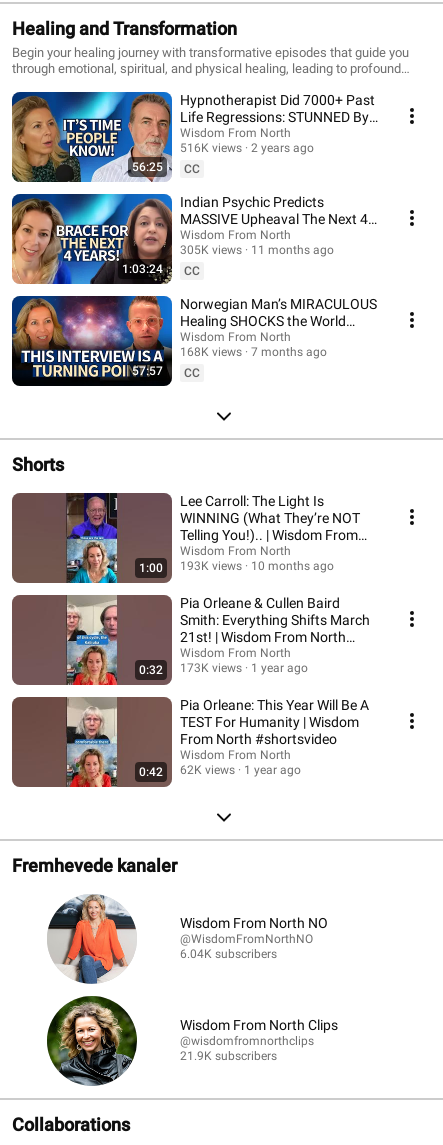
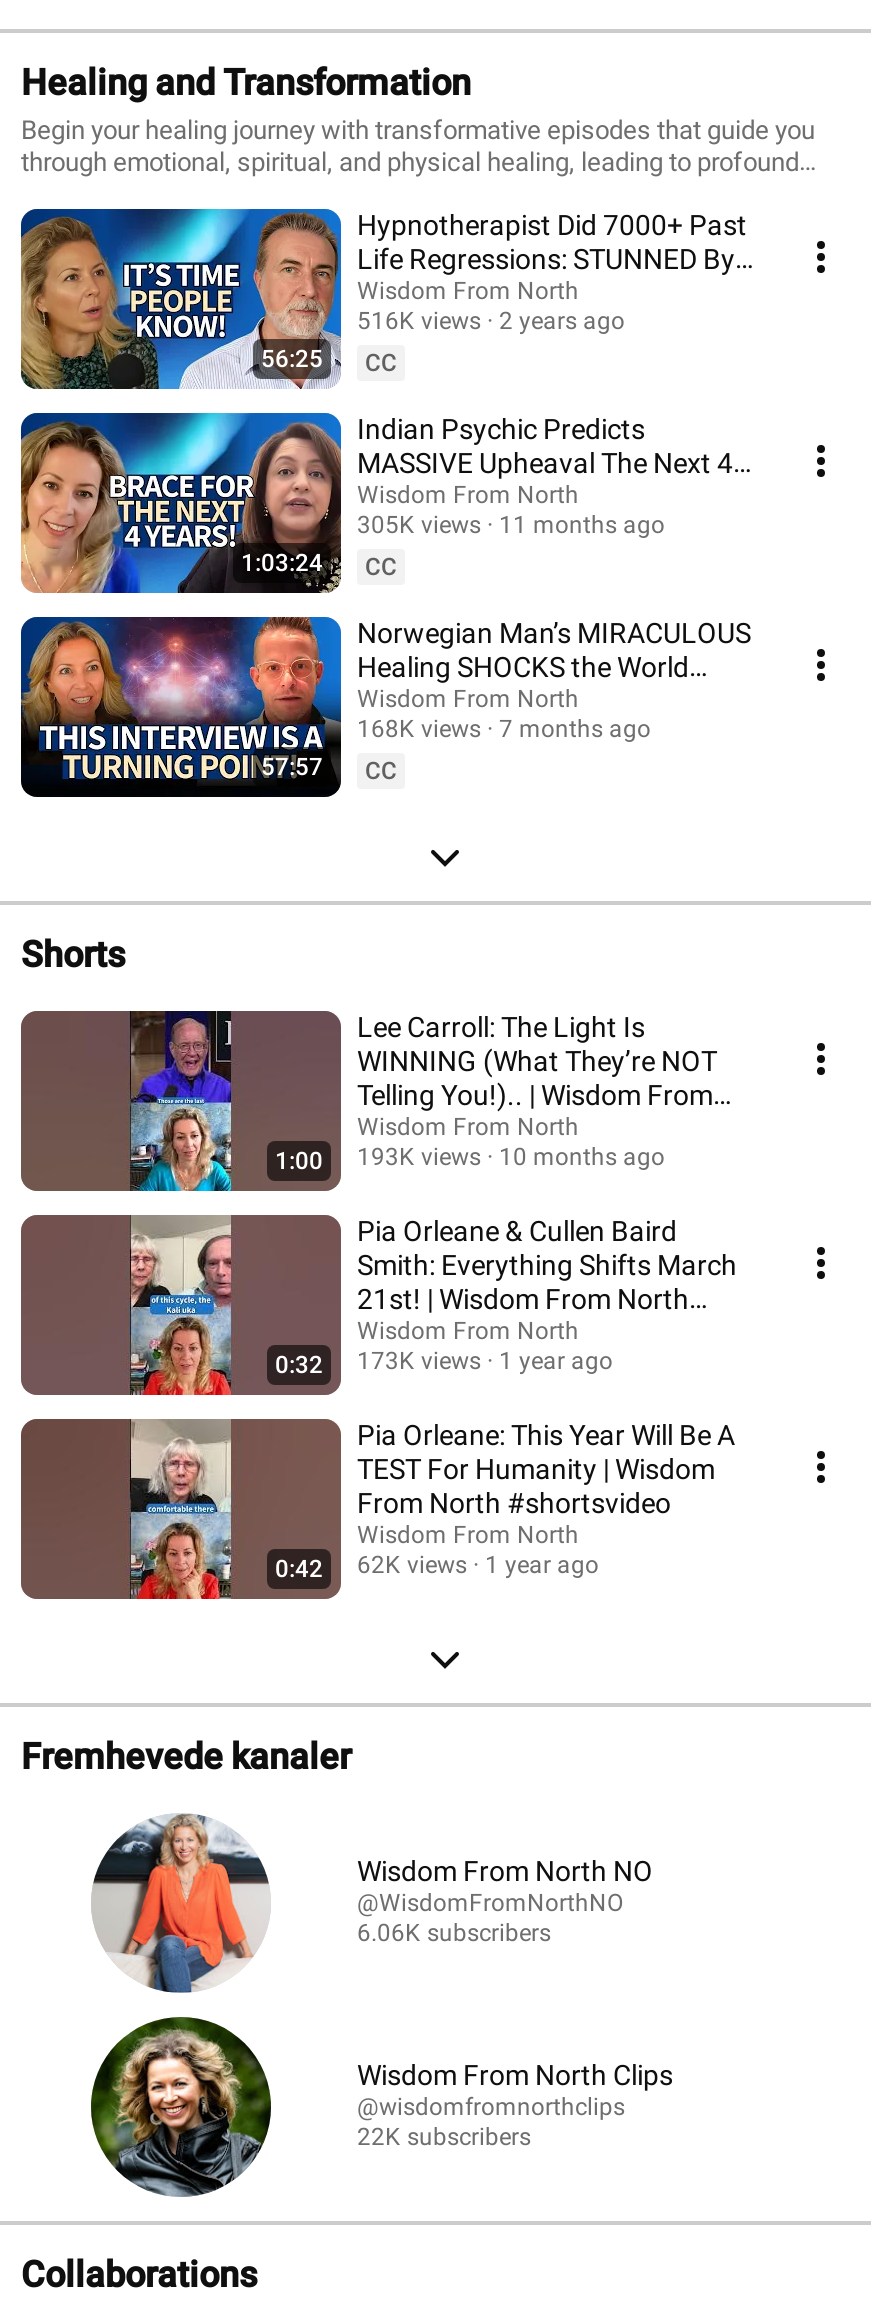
- 6.04K subscribers
+ 6.06K subscribers

- 21.9K subscribers
+ 22K subscribers
